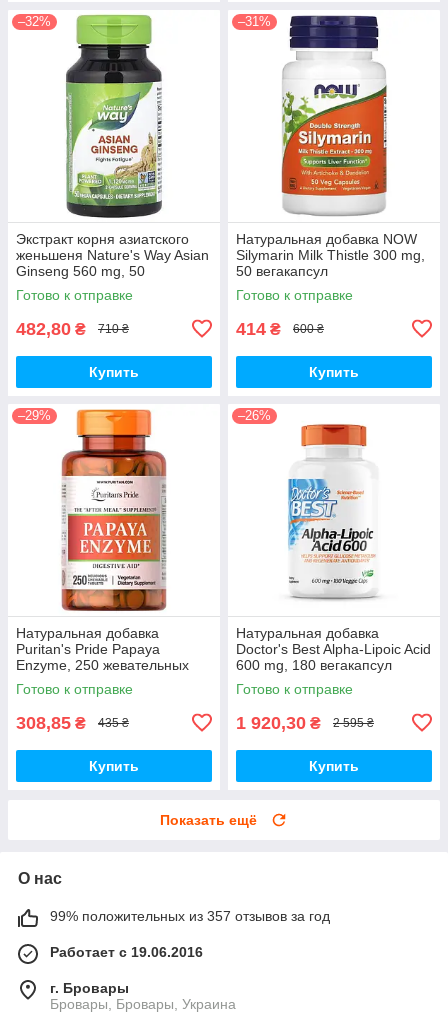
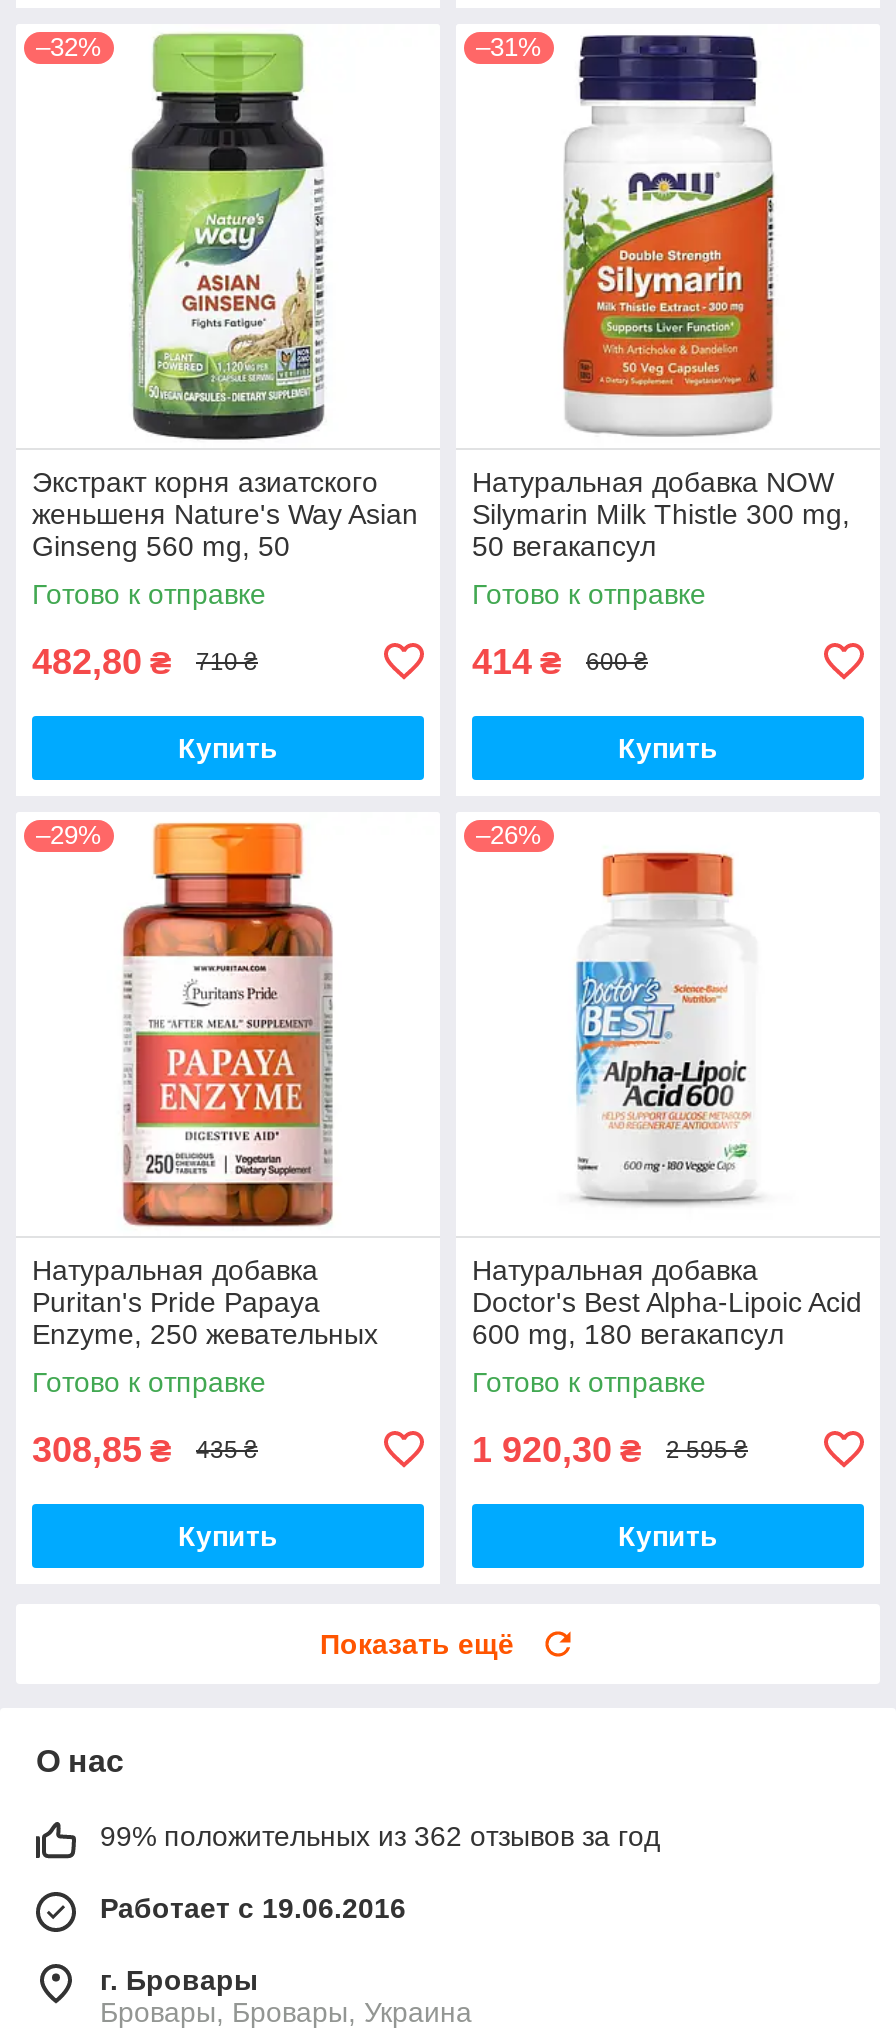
- 99% положительных из 357 отзывов за год
+ 99% положительных из 362 отзывов за год
